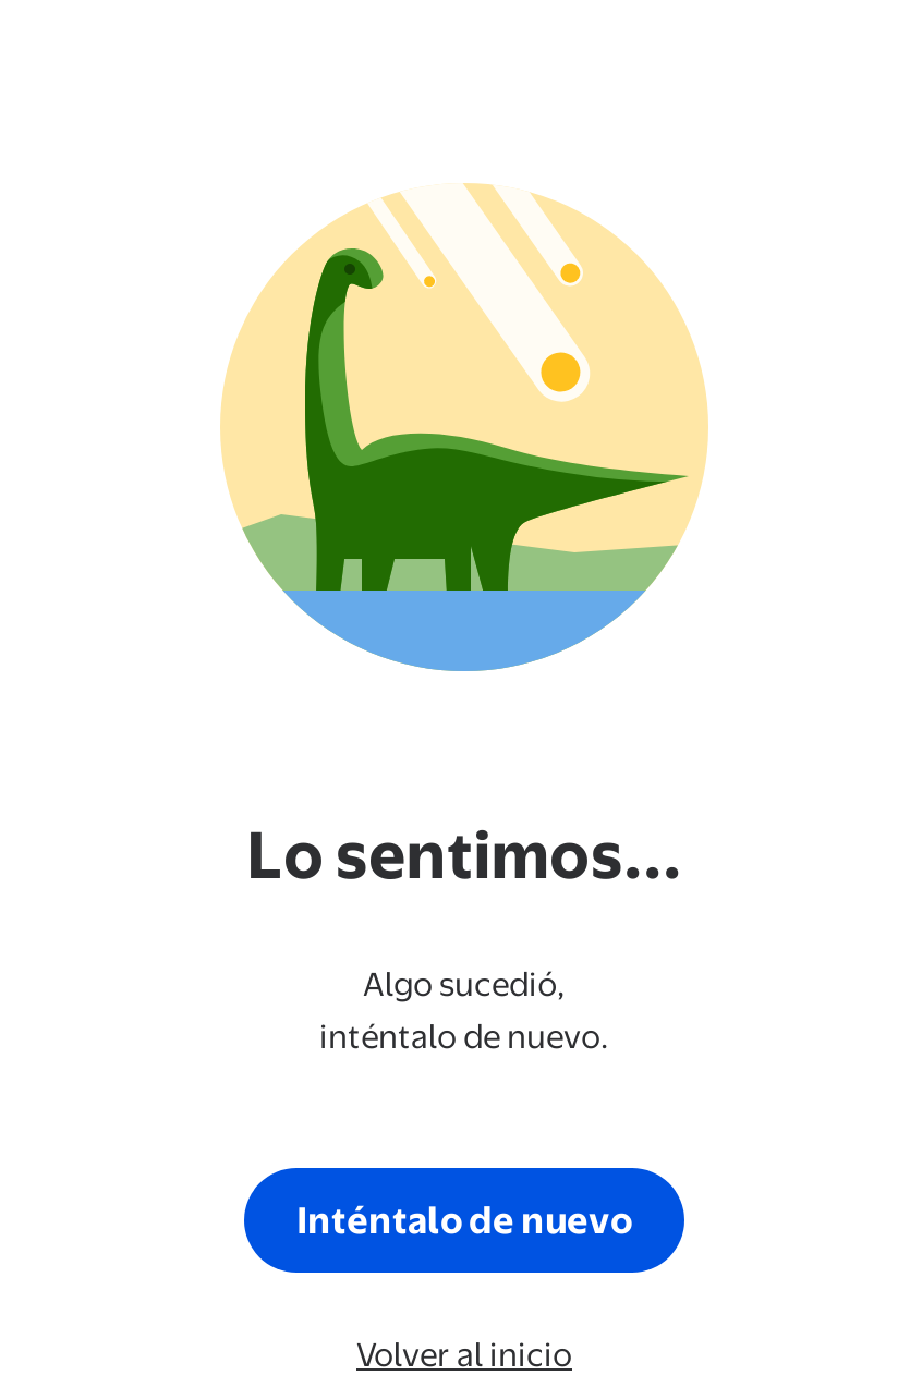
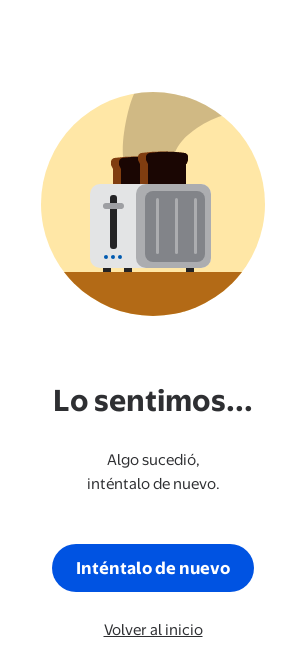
- [image]
+ [image]
